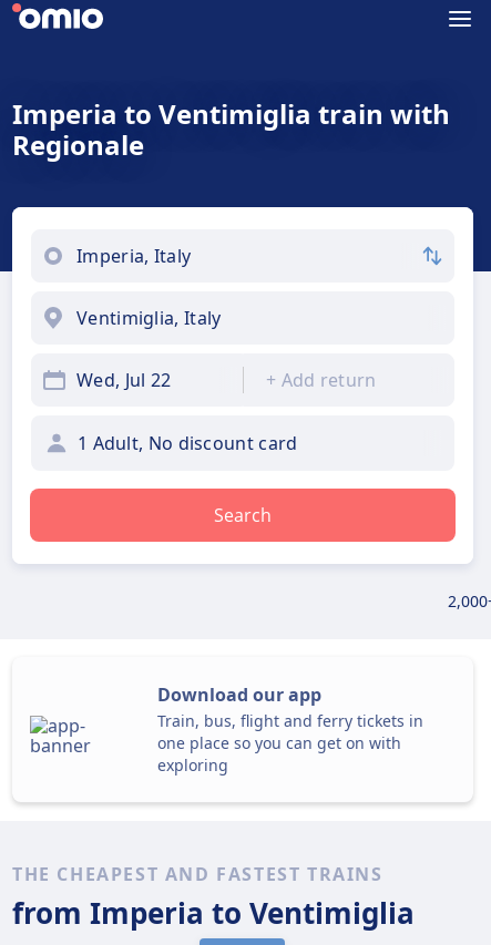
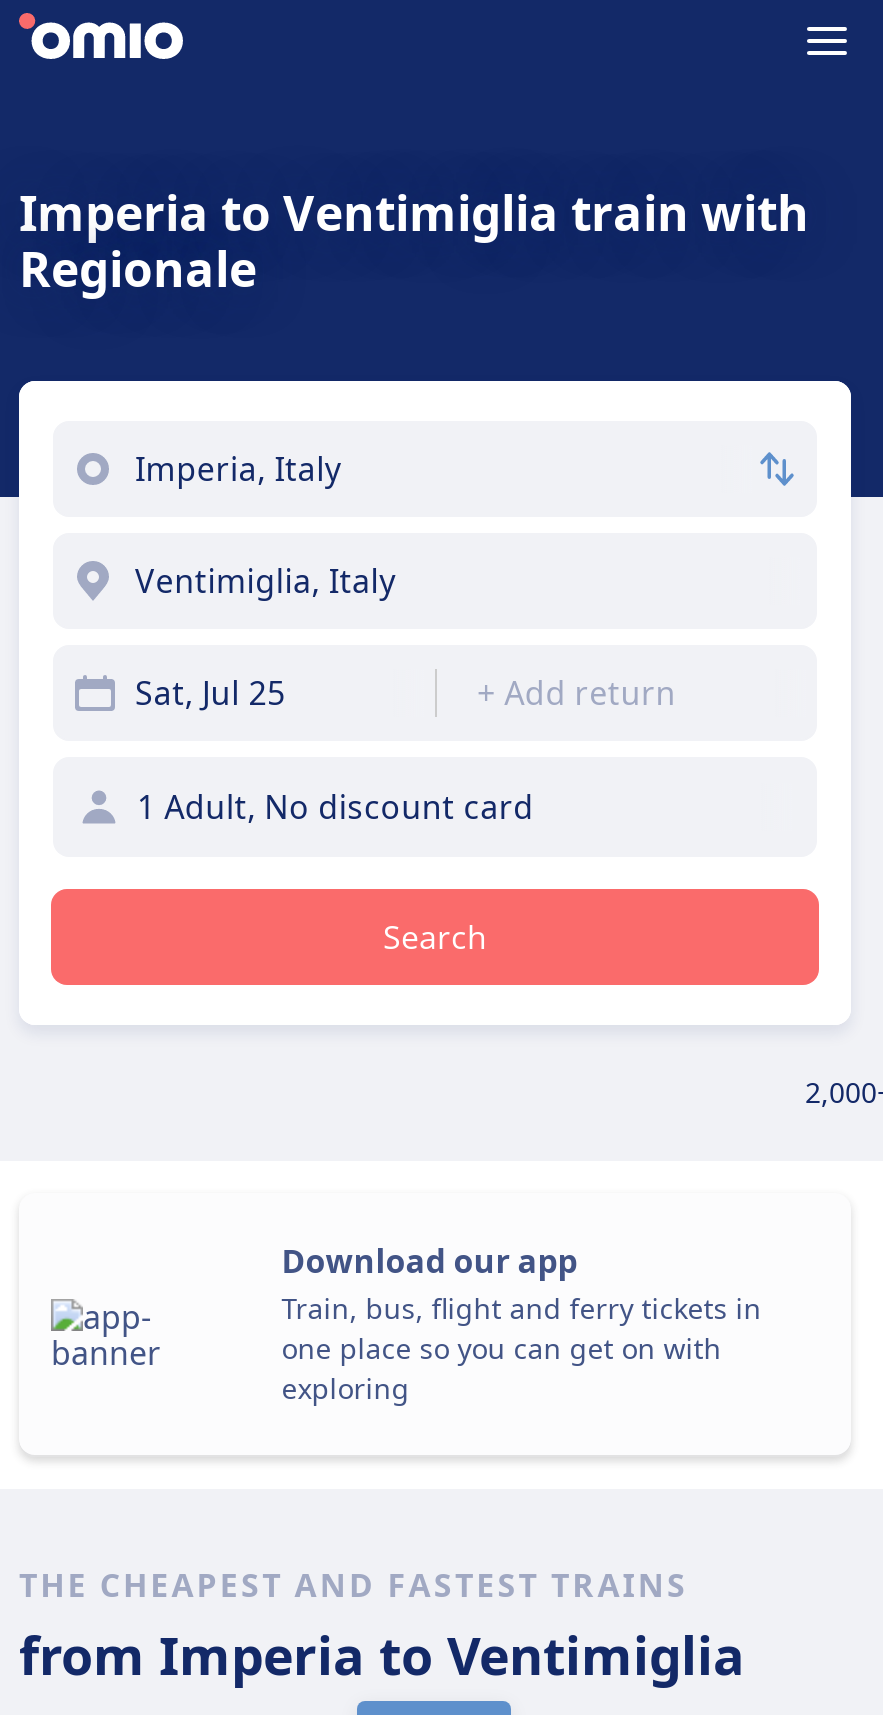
- Wed, Jul 22
+ Sat, Jul 25
